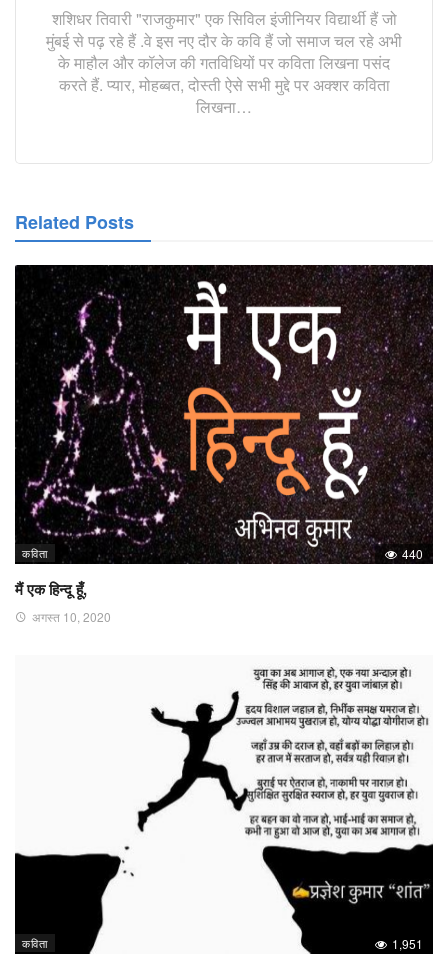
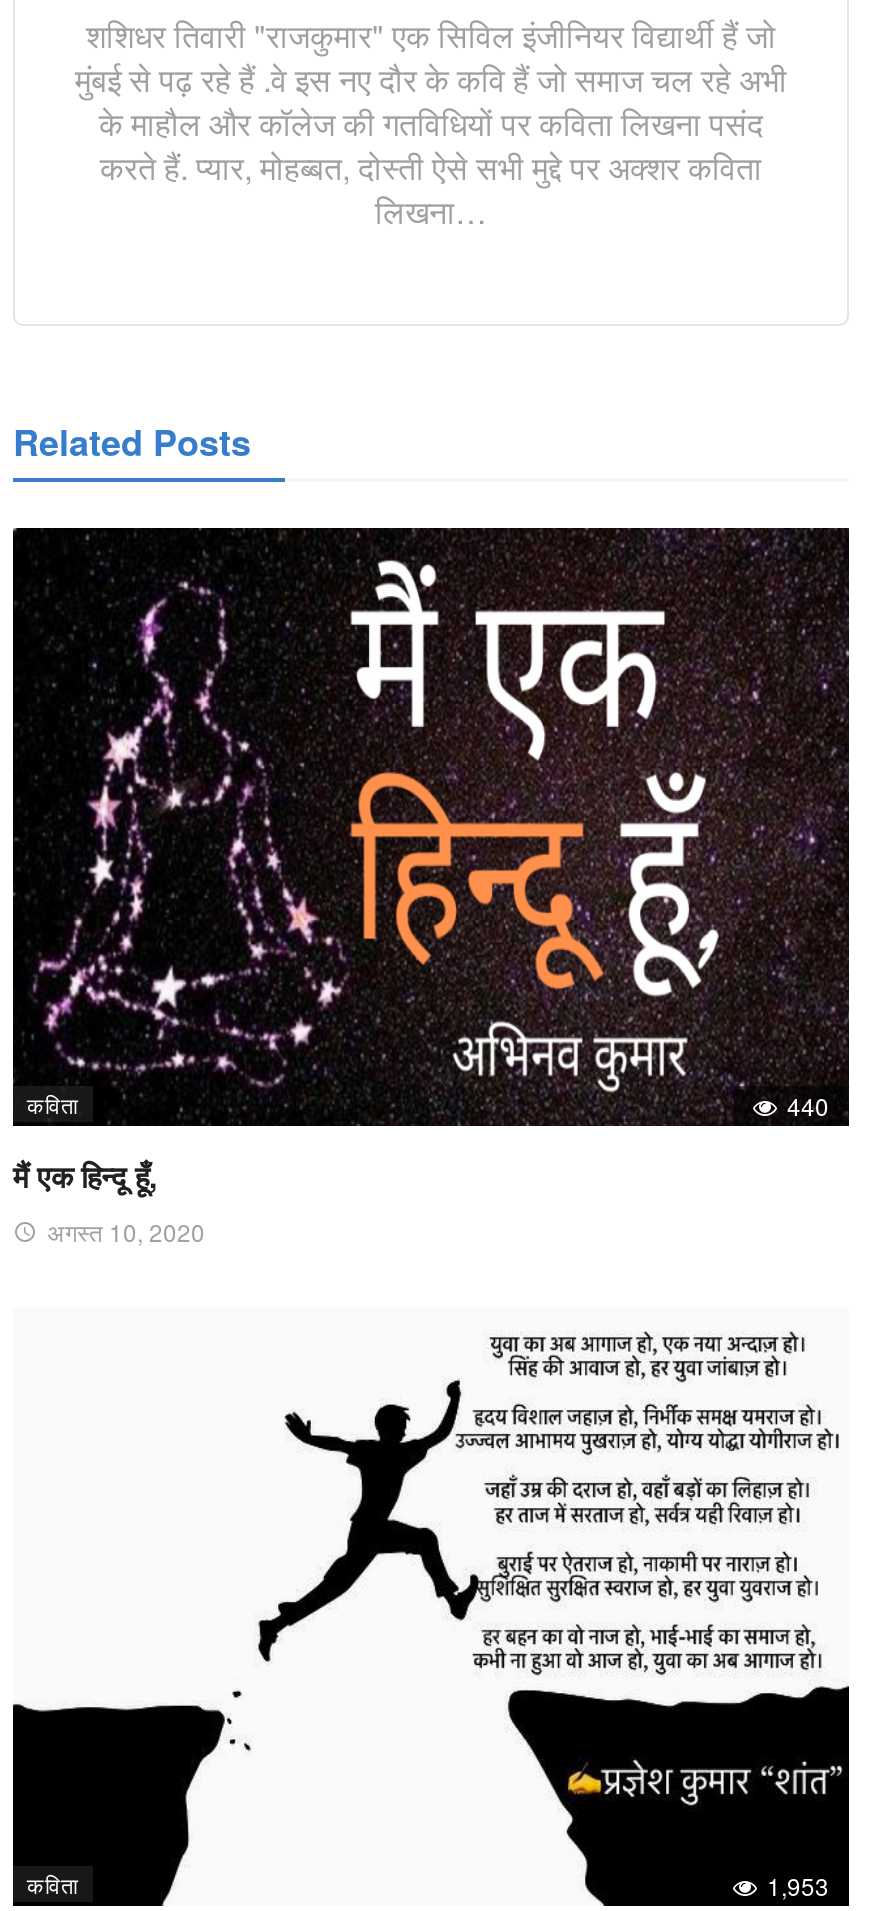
- 1,951
+ 1,953
